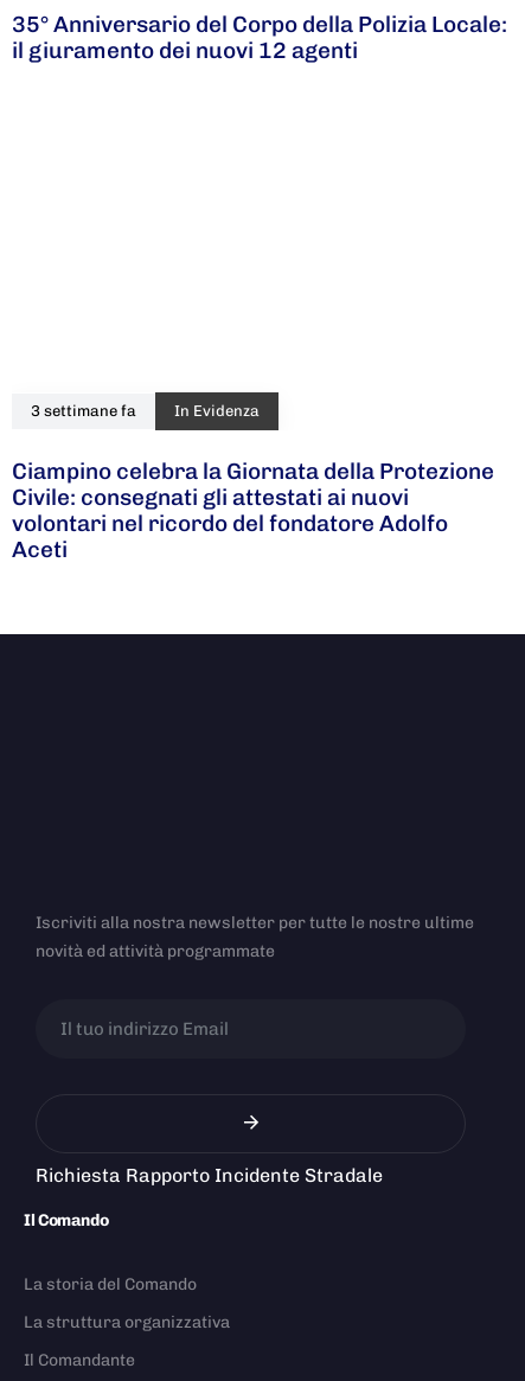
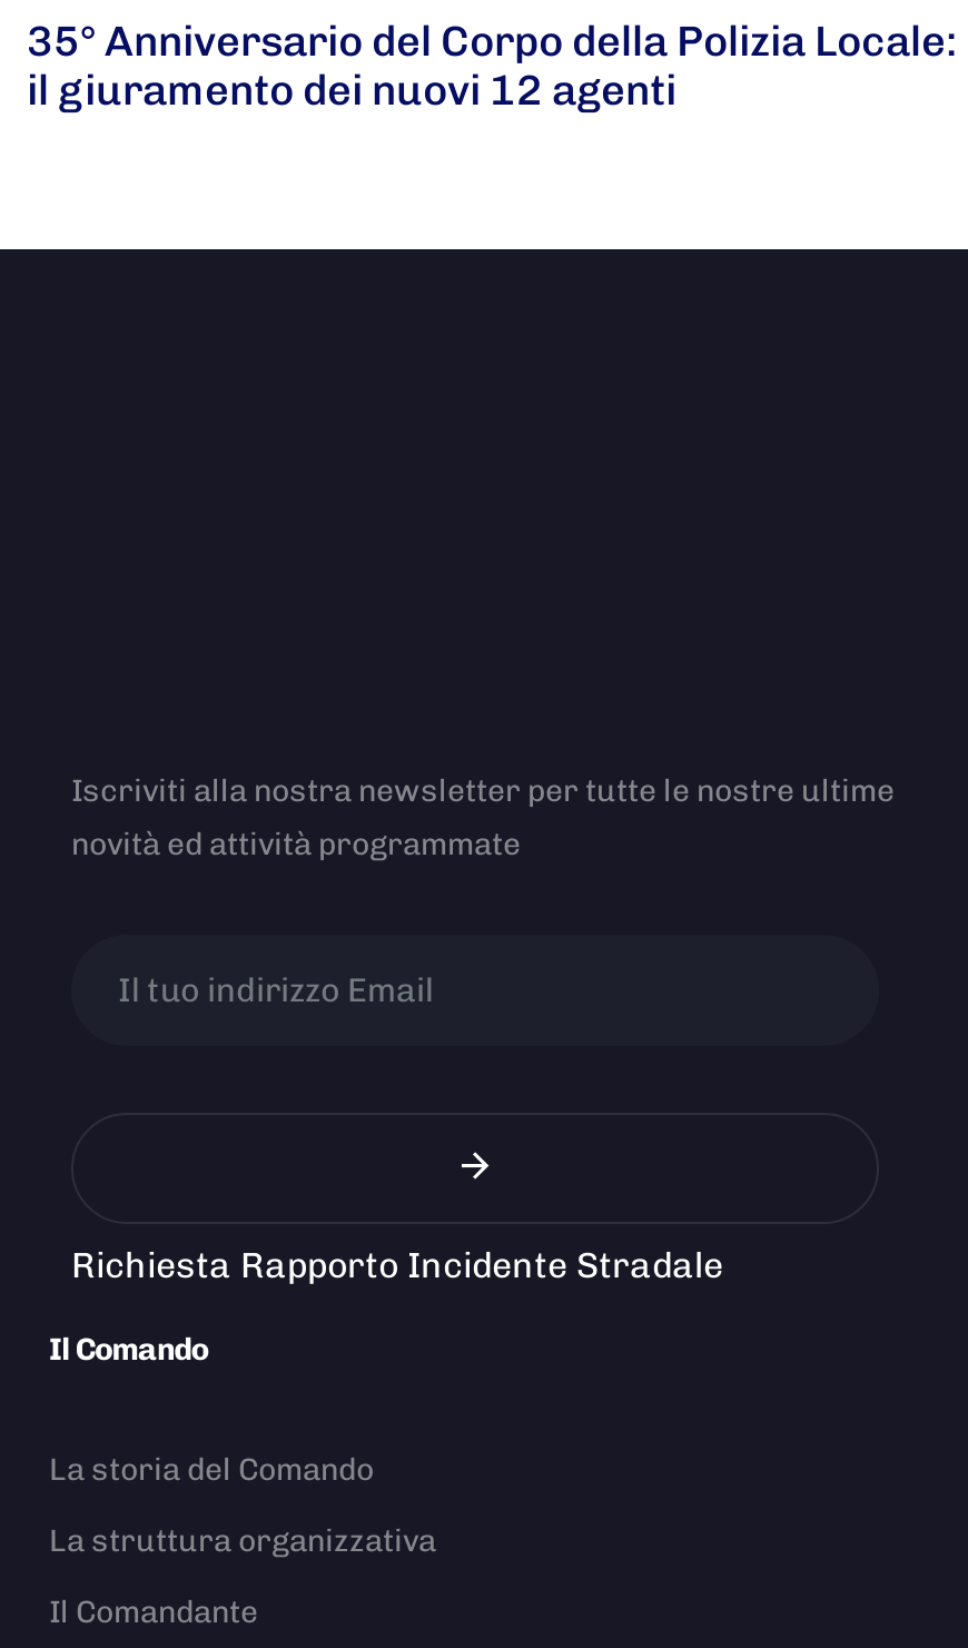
- 3 settimane fa
- In Evidenza
- Ciampino celebra la Giornata della Protezione
- Civile: consegnati gli attestati ai nuovi
- volontari nel ricordo del fondatore Adolfo
- Aceti
